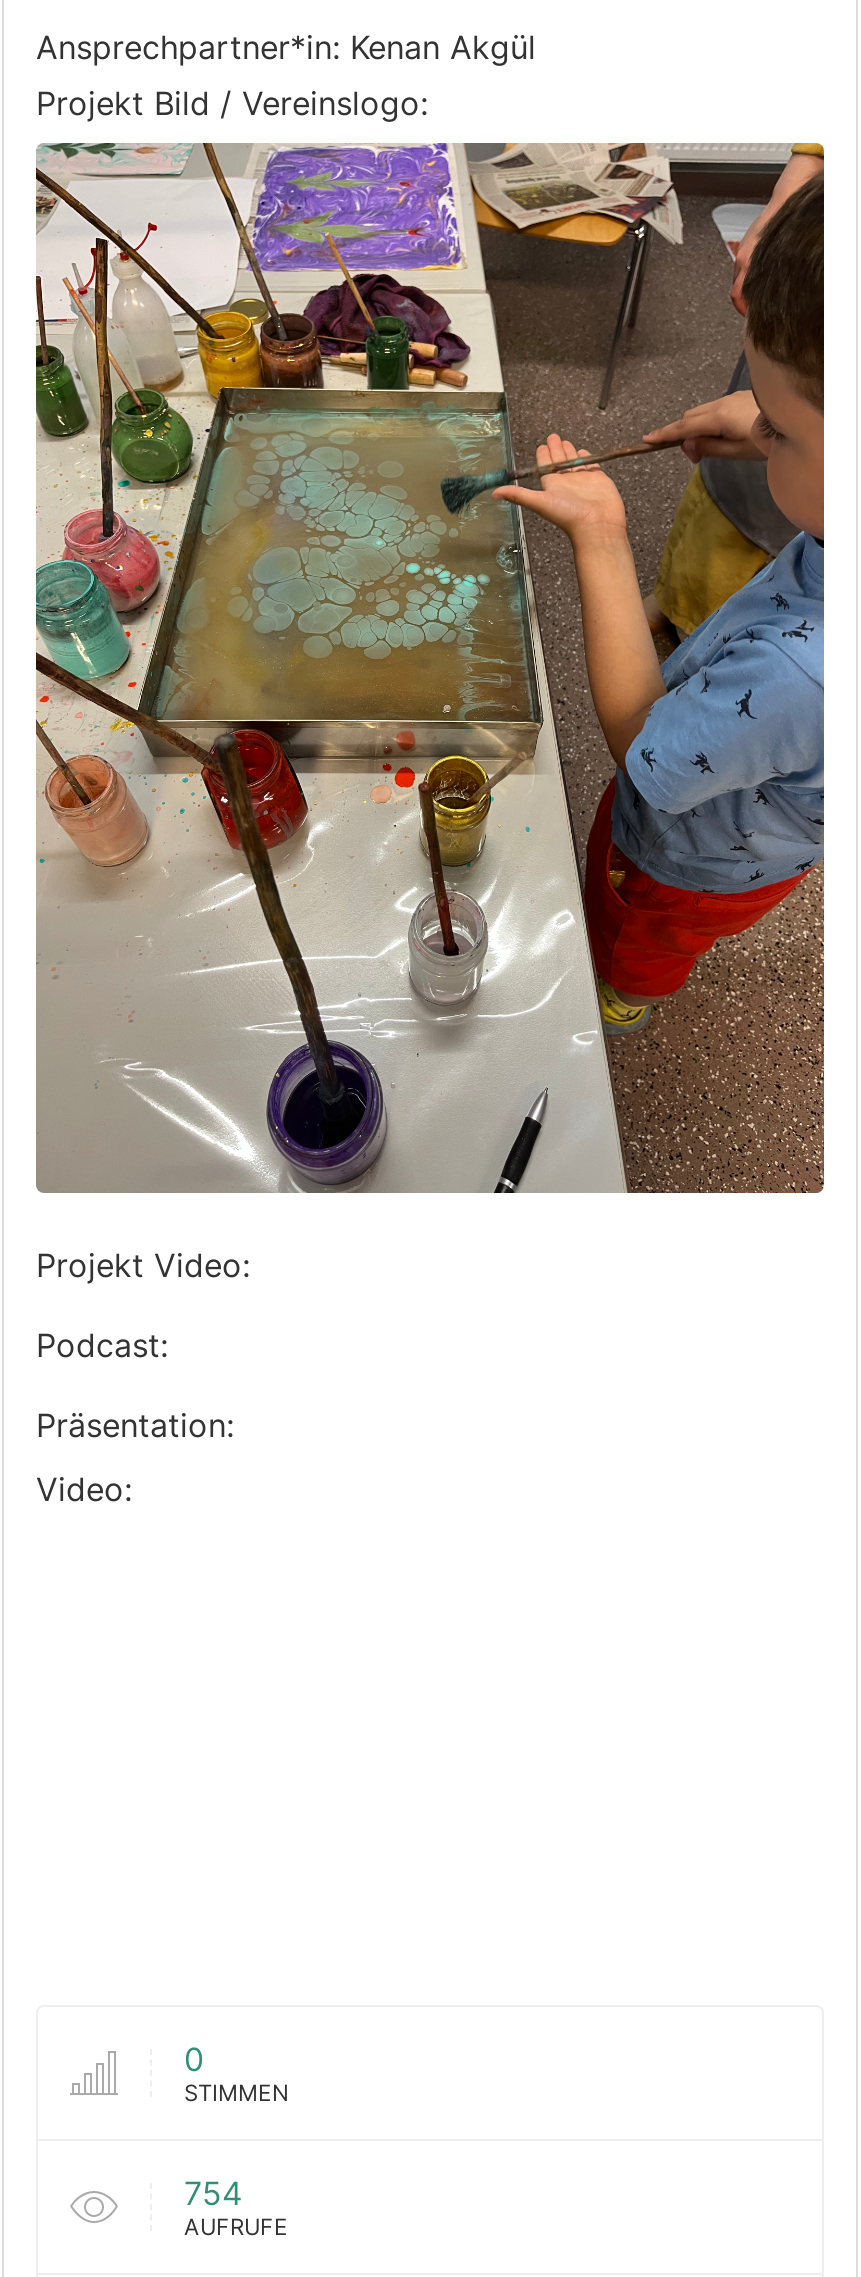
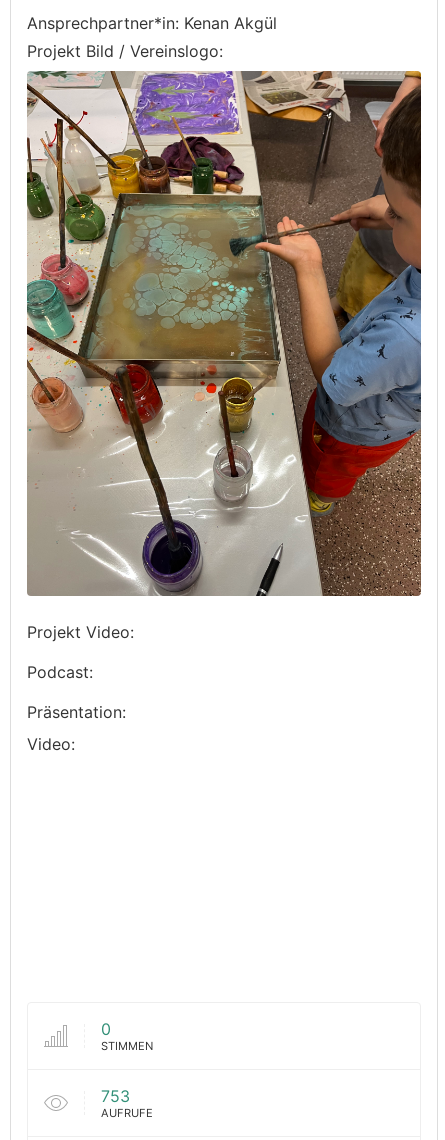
- 754
+ 753
